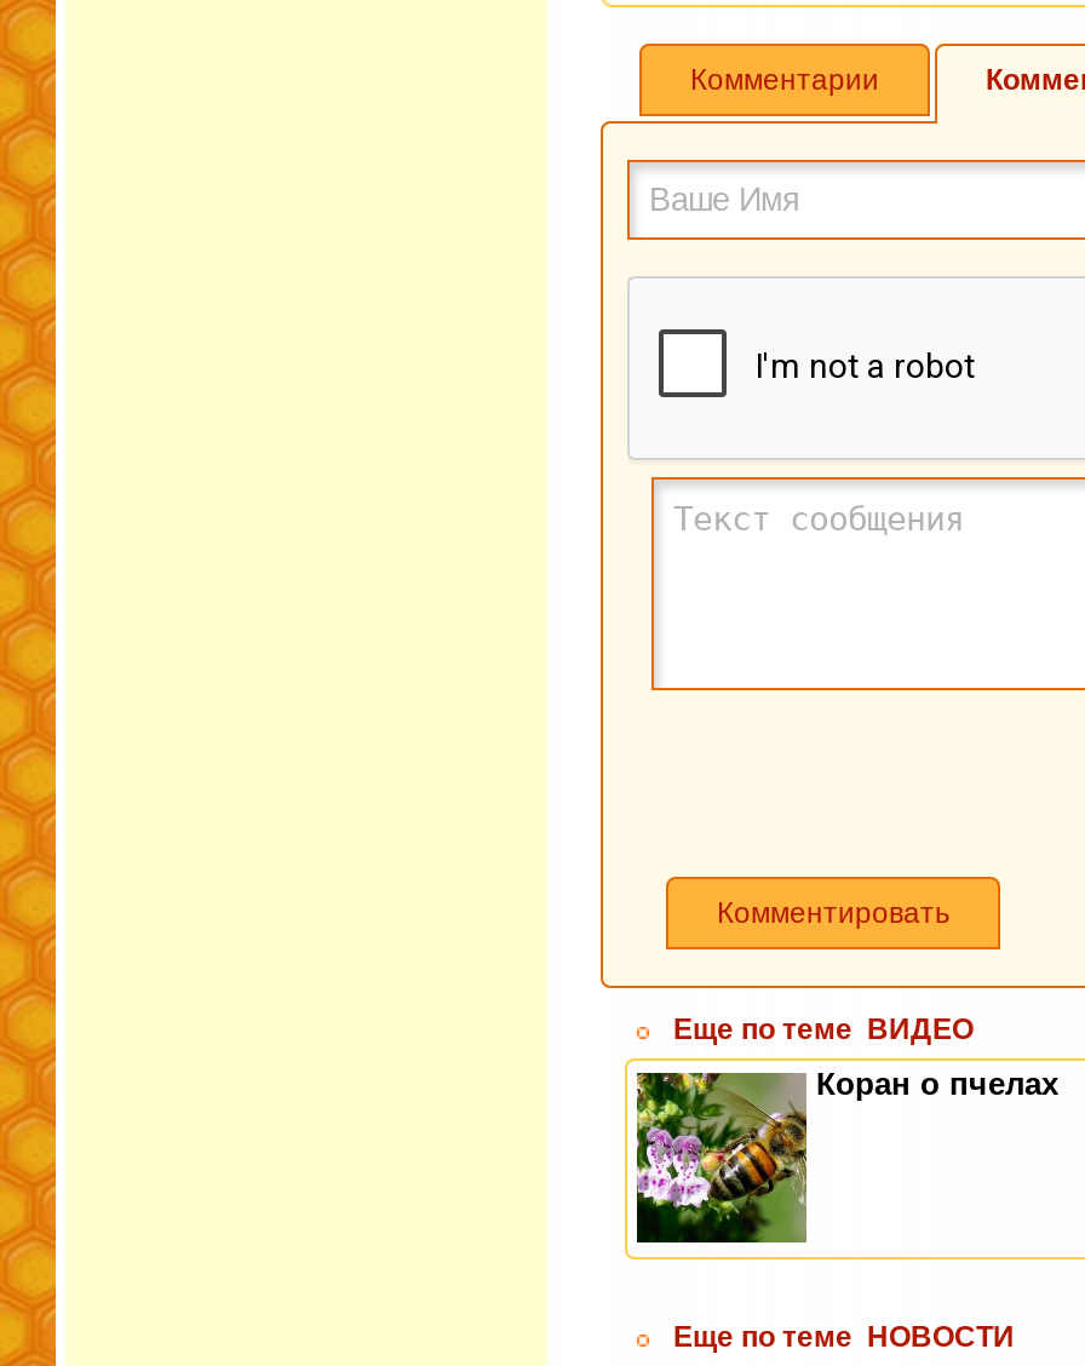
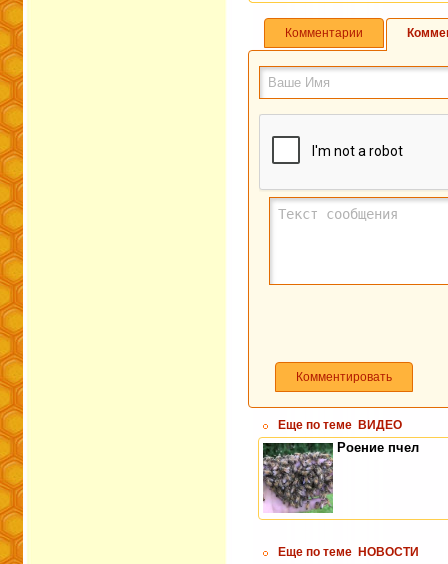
- [image]
- Коран о пчелах
+ [image]
+ Роение пчел
